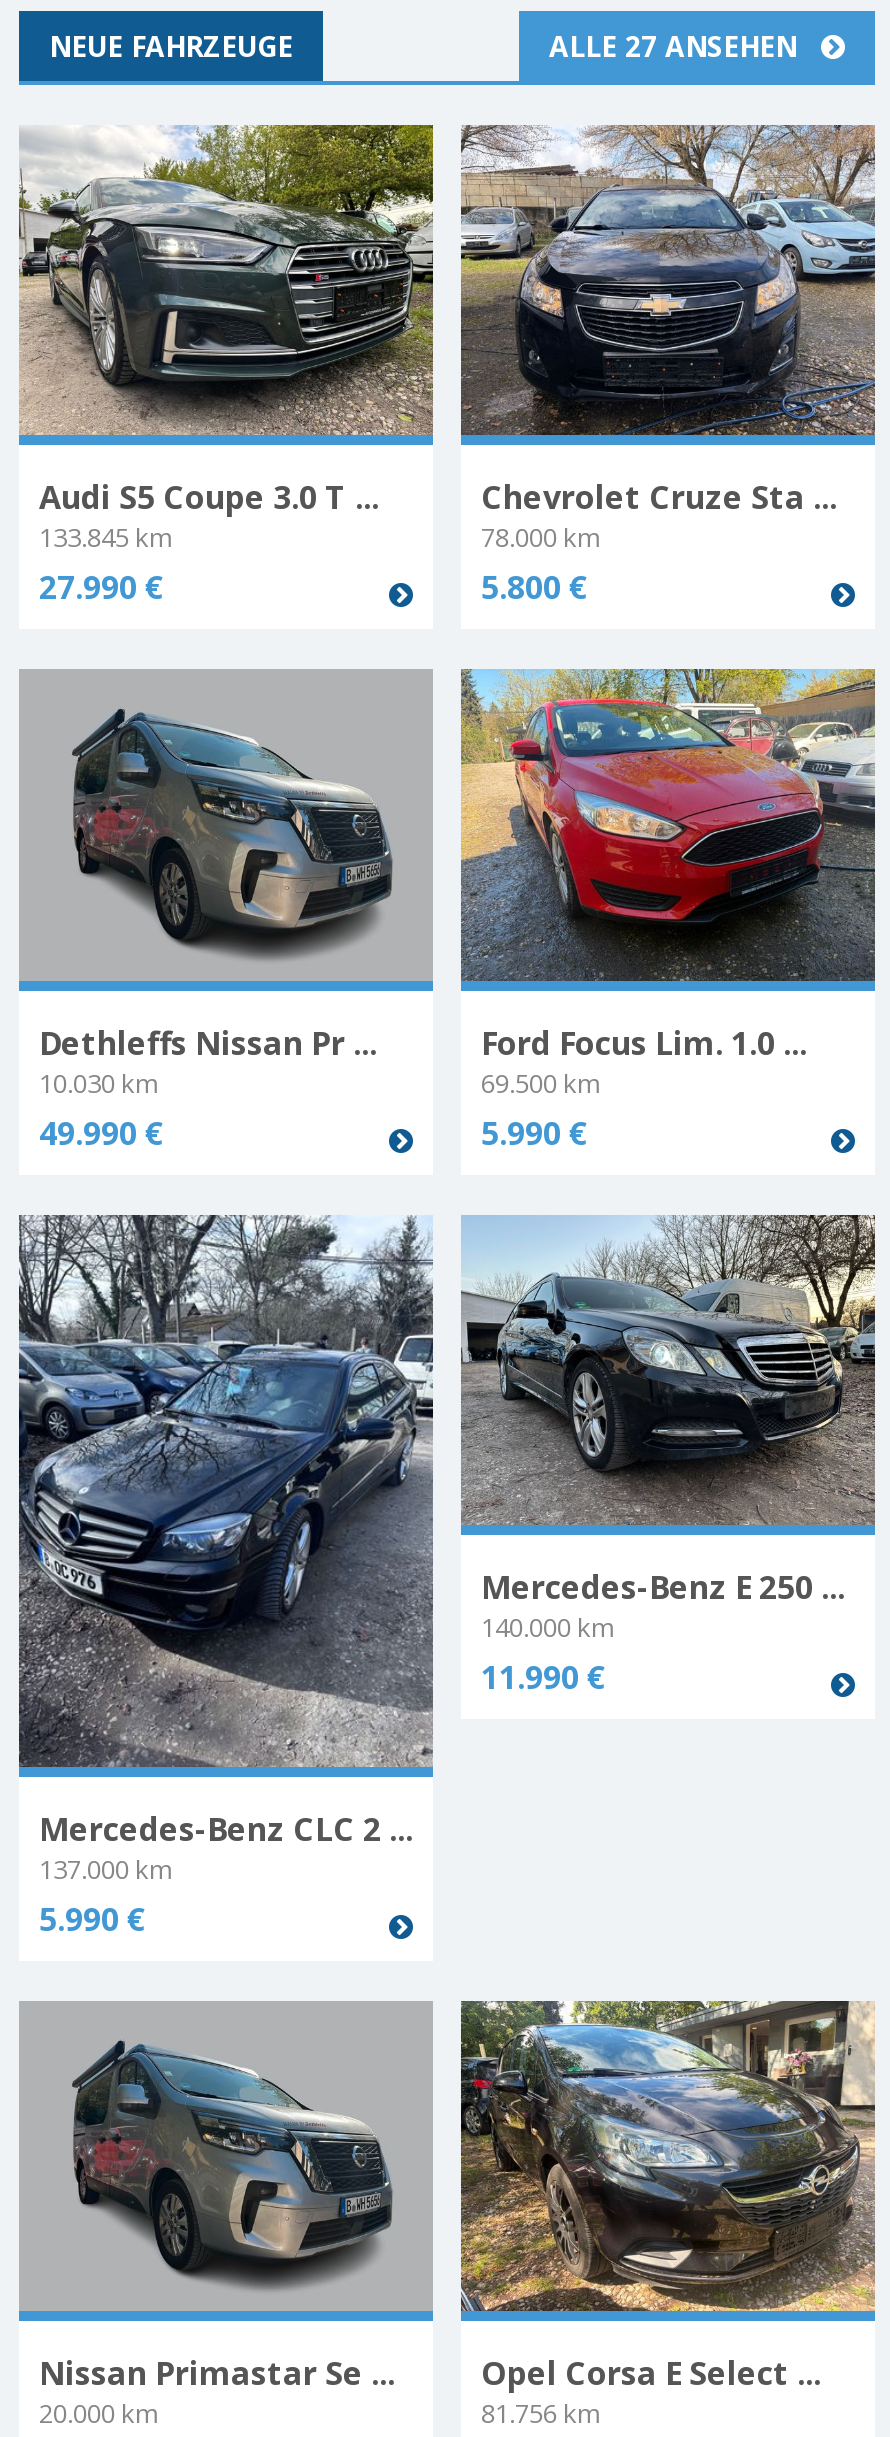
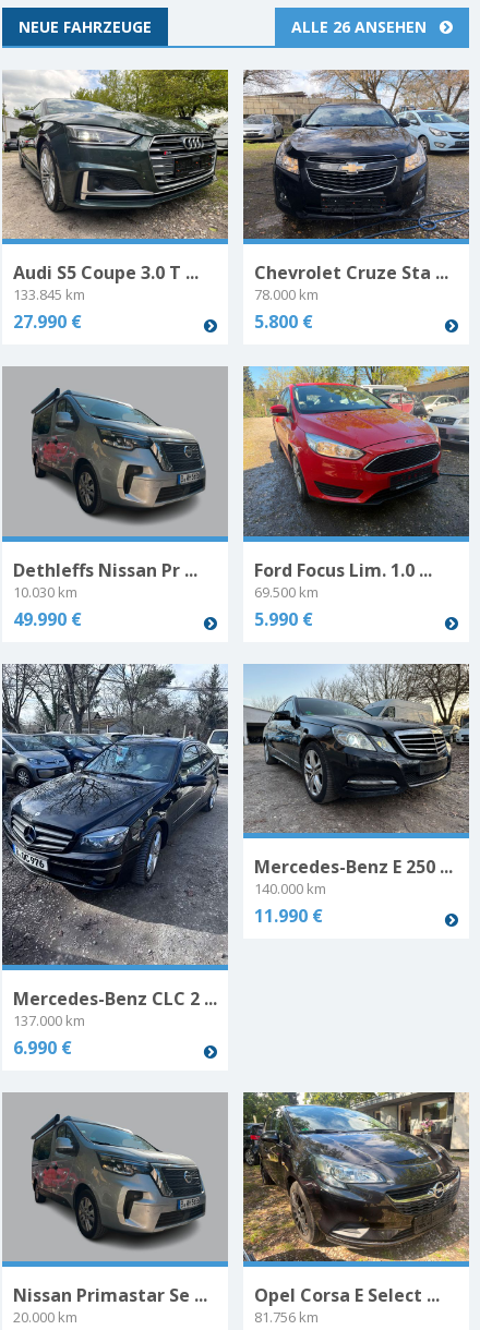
- ALLE 27 ANSEHEN
+ ALLE 26 ANSEHEN

- 5.990 €
+ 6.990 €
